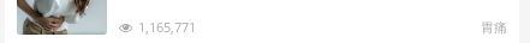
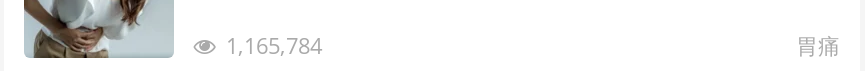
- 1,165,771
+ 1,165,784
